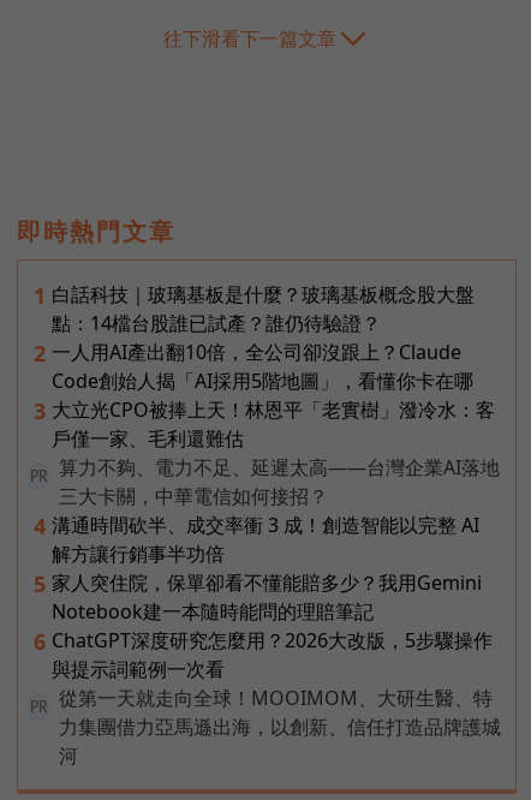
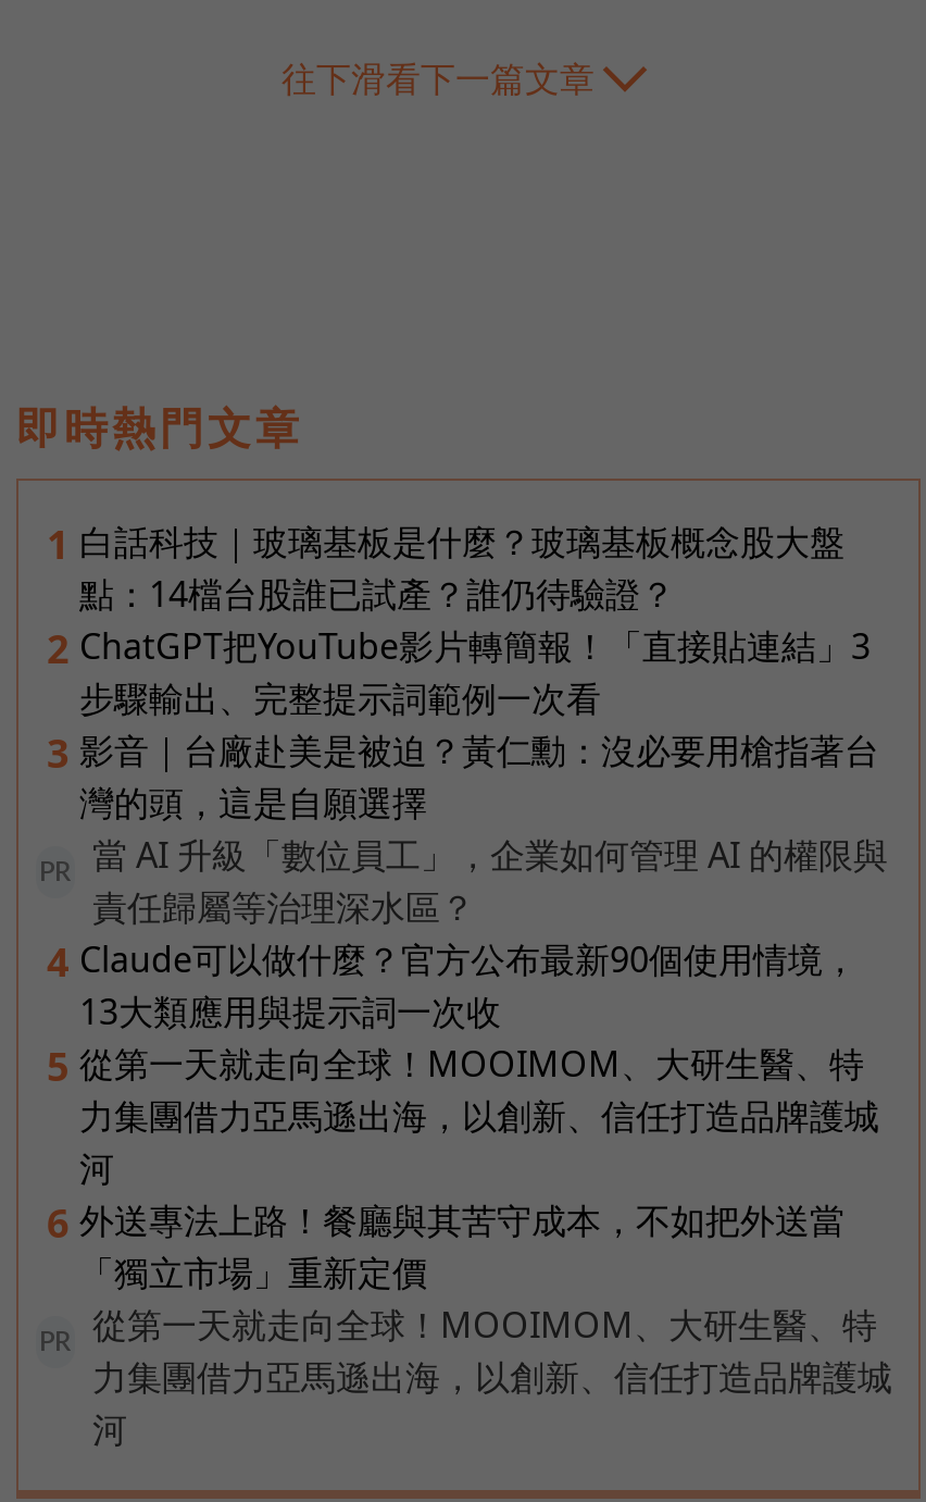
- 2 一人用AI產出翻10倍，全公司卻沒跟上？Claude
- Code創始人揭「AI採用5階地圖」，看懂你卡在哪
- 3 大立光CPO被捧上天！林恩平「老實樹」潑冷水：客
- 戶僅一家、毛利還難估
+ 2 ChatGPT把YouTube影片轉簡報！「直接貼連結」3
+ 步驟輸出、完整提示詞範例一次看
+ 3 影音｜台廠赴美是被迫？黃仁勳：沒必要用槍指著台
+ 灣的頭，這是自願選擇

- 算力不夠、電力不足、延遲太高——台灣企業AI落地
- 三大卡關，中華電信如何接招？
- 4 溝通時間砍半、成交率衝 3 成！創造智能以完整 AI
- 解方讓行銷事半功倍
- 5 家人突住院，保單卻看不懂能賠多少？我用Gemini
- Notebook建一本隨時能問的理賠筆記
- 6 ChatGPT深度研究怎麼用？2026大改版，5步驟操作
- 與提示詞範例一次看
+ 當 AI 升級「數位員工」，企業如何管理 AI 的權限與
+ 責任歸屬等治理深水區？
+ 4 Claude可以做什麼？官方公布最新90個使用情境，
+ 13大類應用與提示詞一次收
+ 5 從第一天就走向全球！MOOIMOM、大研生醫、特
+ 力集團借力亞馬遜出海，以創新、信任打造品牌護城
+ 河
+ 6 外送專法上路！餐廳與其苦守成本，不如把外送當
+ 「獨立市場」重新定價
